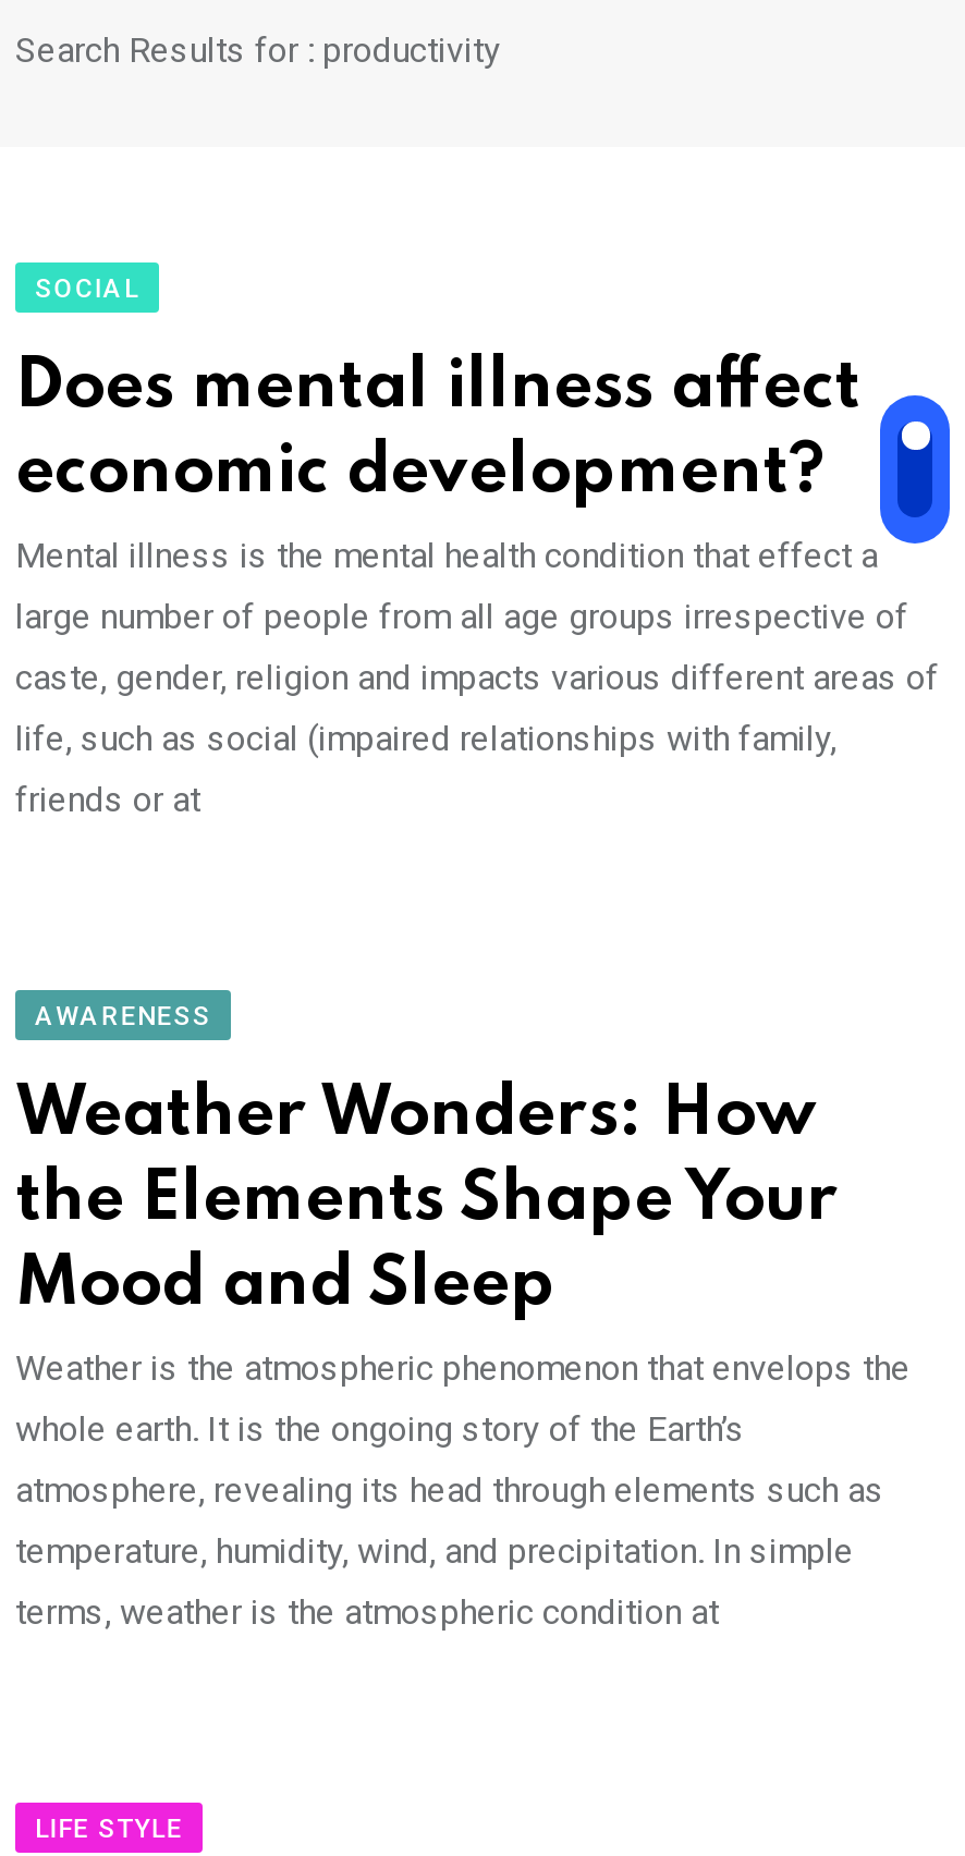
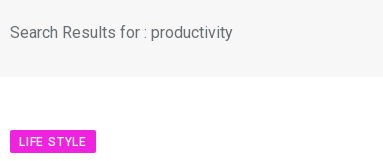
- [image]
- SOCIAL
- Does mental illness affect
- economic development?
- Mental illness is the mental health condition that effect a
- large number of people from all age groups irrespective of
- caste, gender, religion and impacts various different areas of
- life, such as social (impaired relationships with family,
- friends or at

- AWARENESS
- Weather Wonders: How
- the Elements Shape Your
- Mood and Sleep
- Weather is the atmospheric phenomenon that envelops the
- whole earth. It is the ongoing story of the Earth’s
- atmosphere, revealing its head through elements such as
- temperature, humidity, wind, and precipitation. In simple
- terms, weather is the atmospheric condition at
